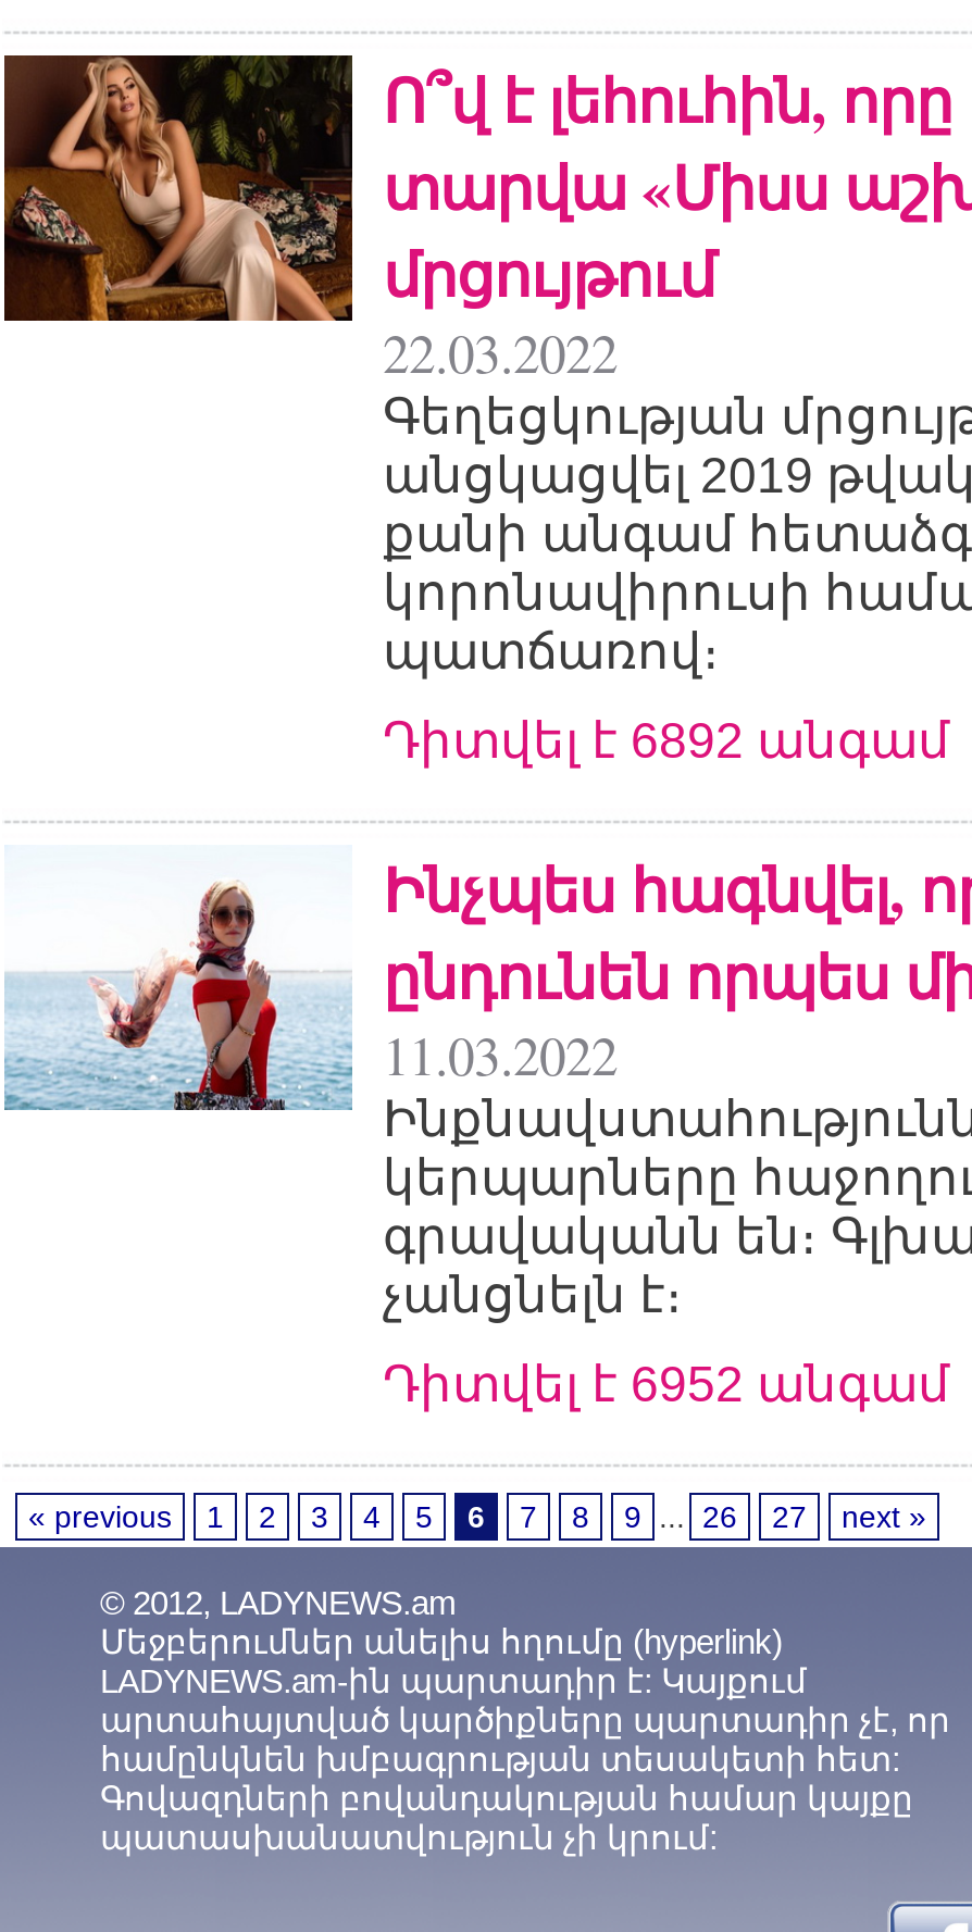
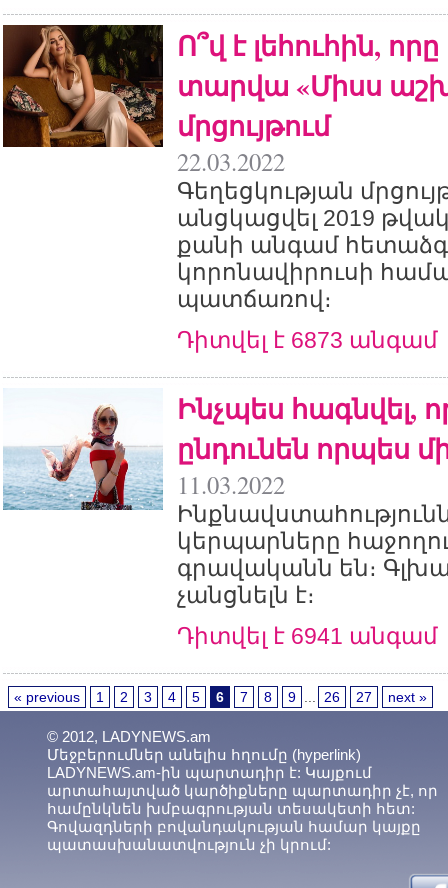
- Դիտվել է 6892 անգամ
+ Դիտվել է 6873 անգամ

- Դիտվել է 6952 անգամ
+ Դիտվել է 6941 անգամ
